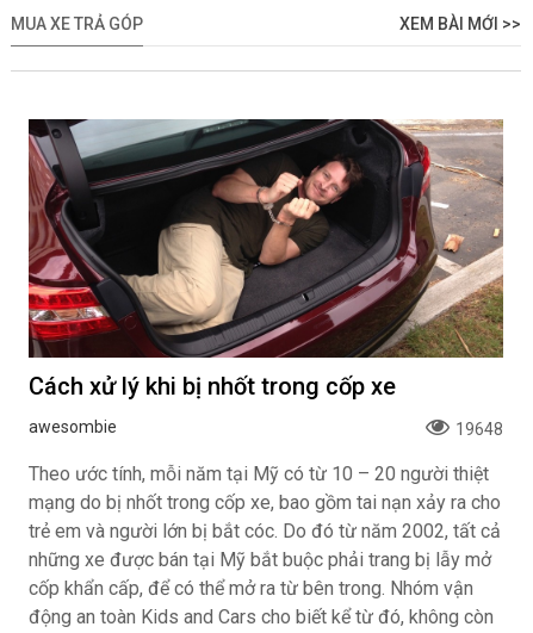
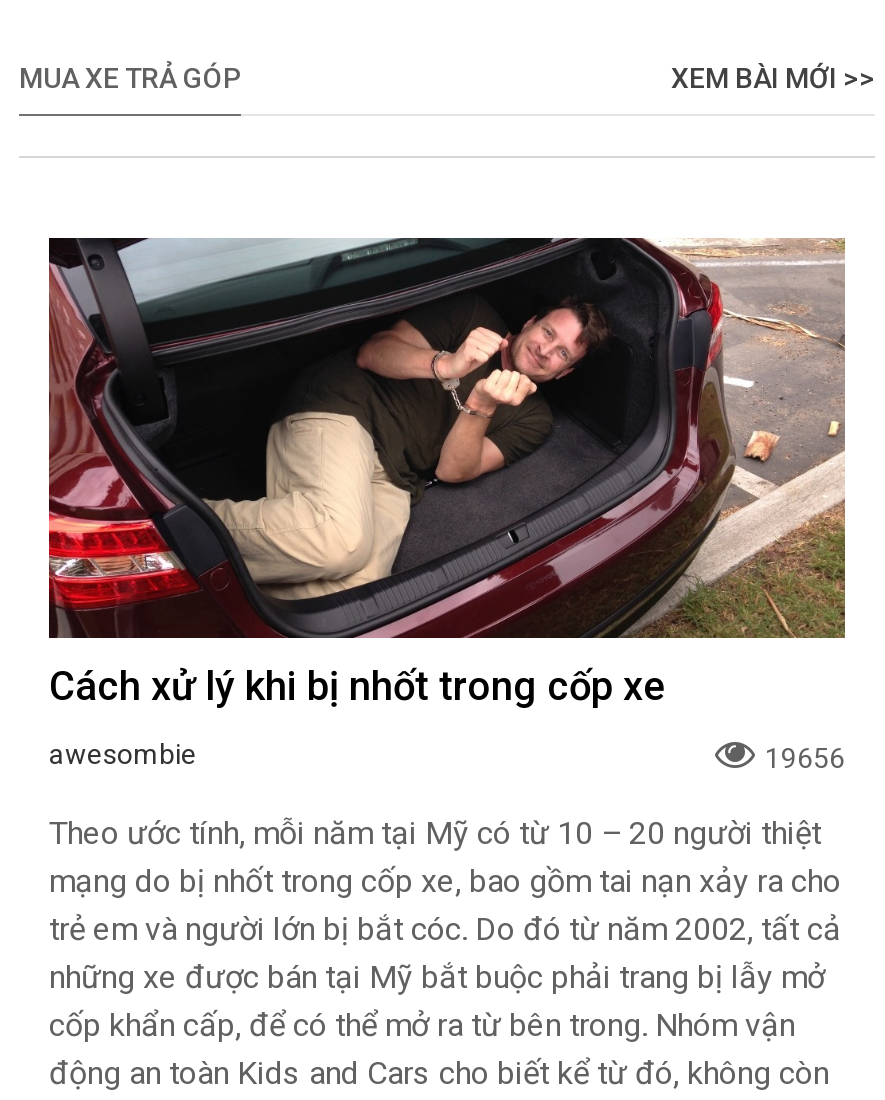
- 19648
+ 19656
